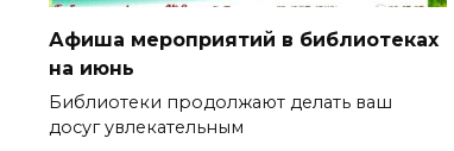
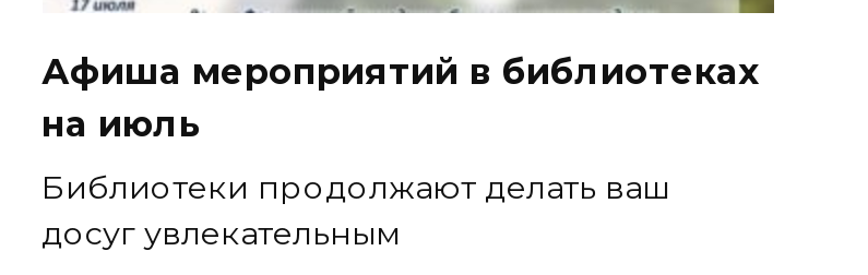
- на июнь
+ на июль
